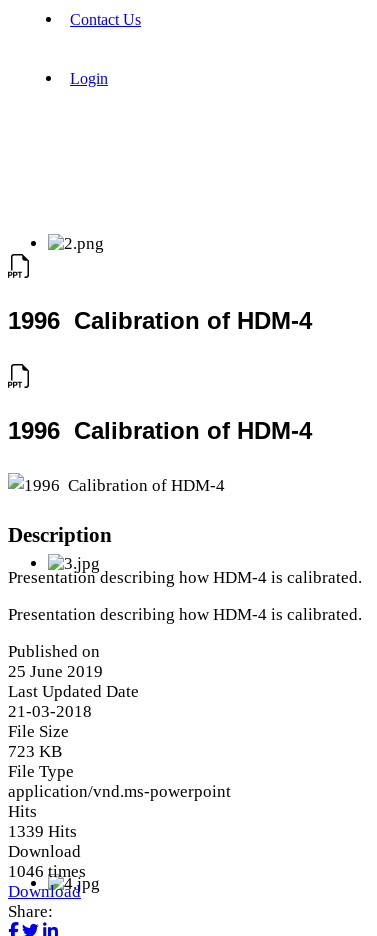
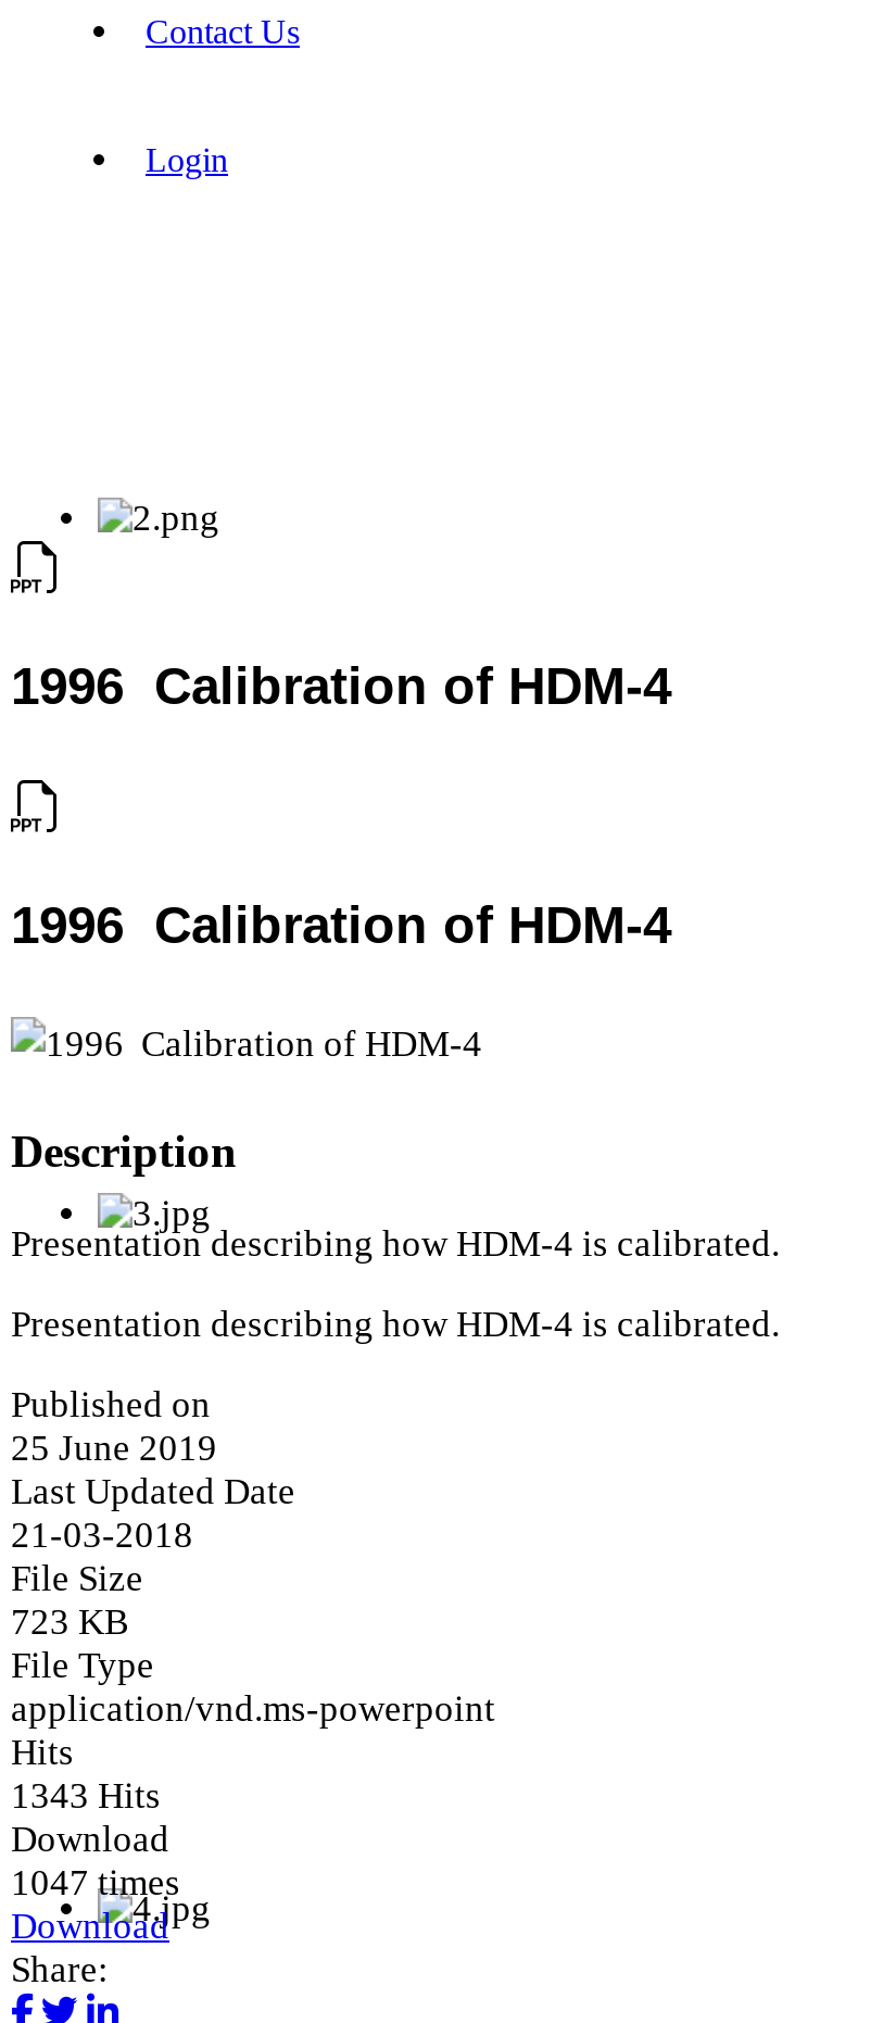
- 1339 Hits
+ 1343 Hits

- 1046 times
+ 1047 times
